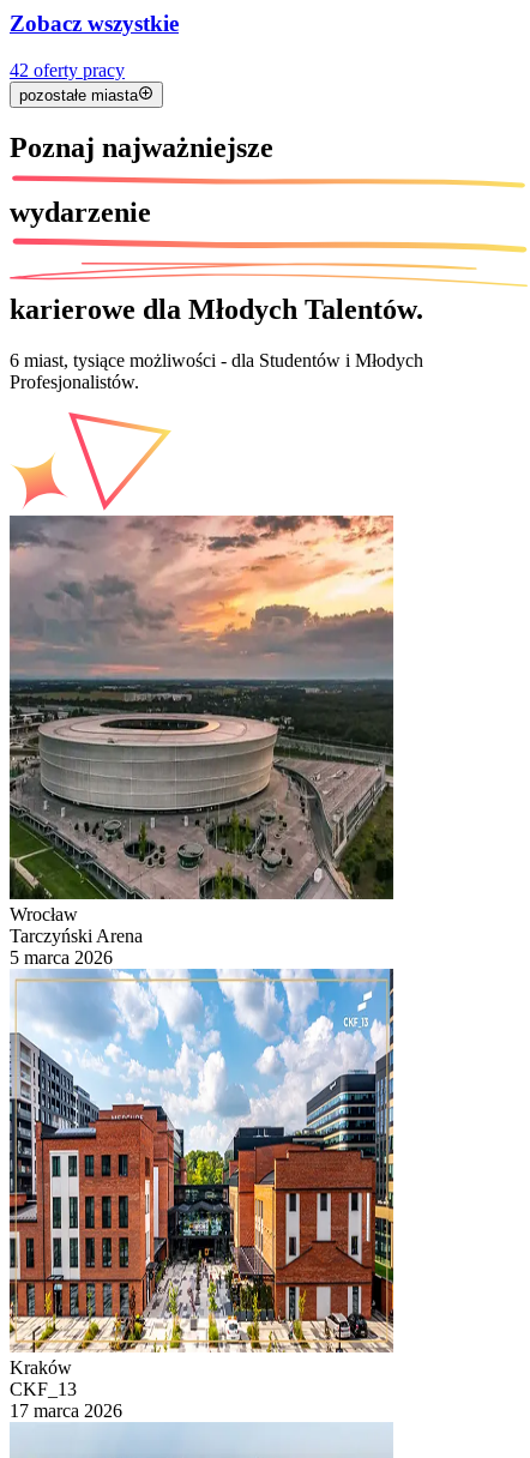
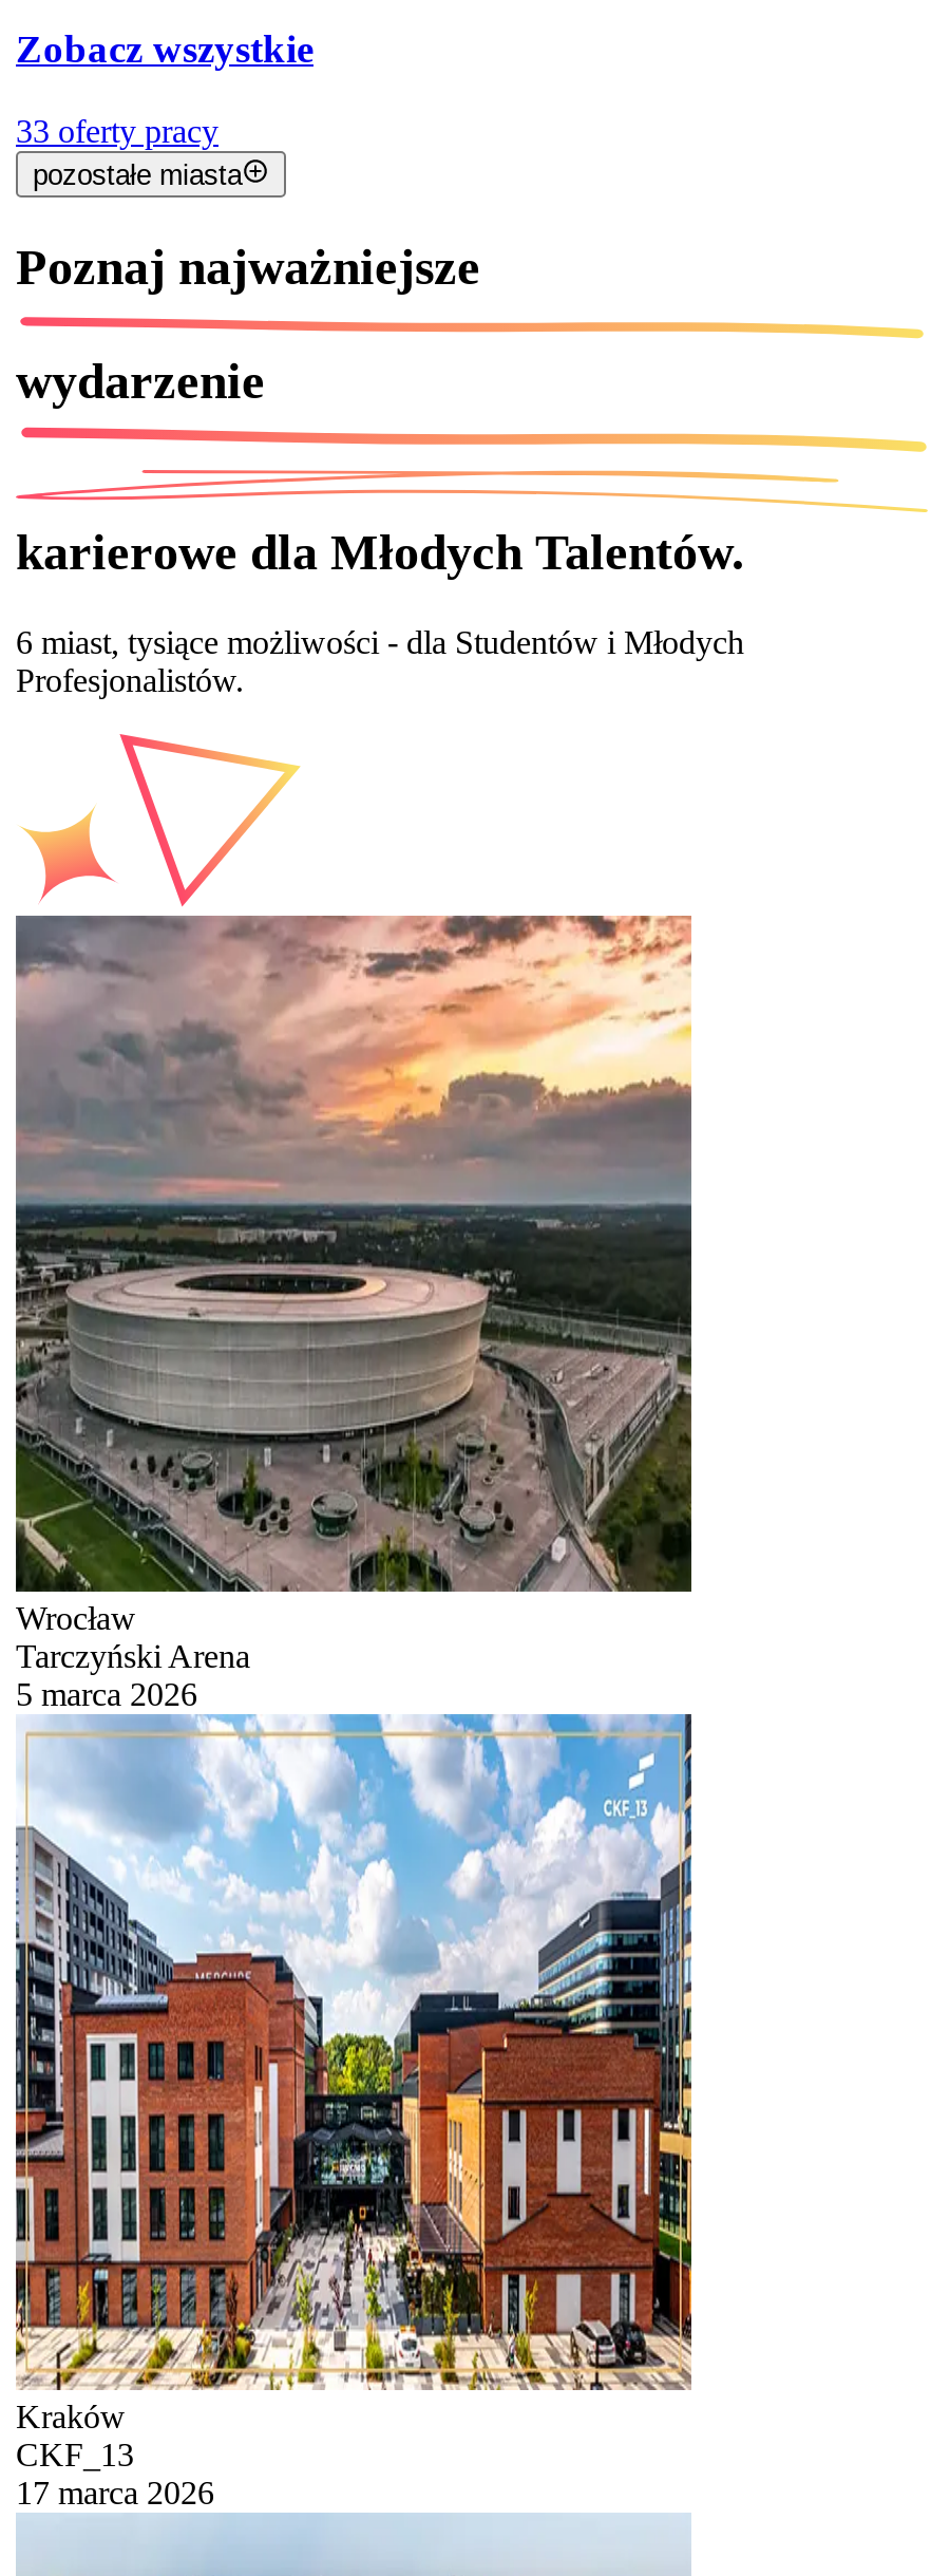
- 42 oferty pracy
+ 33 oferty pracy
